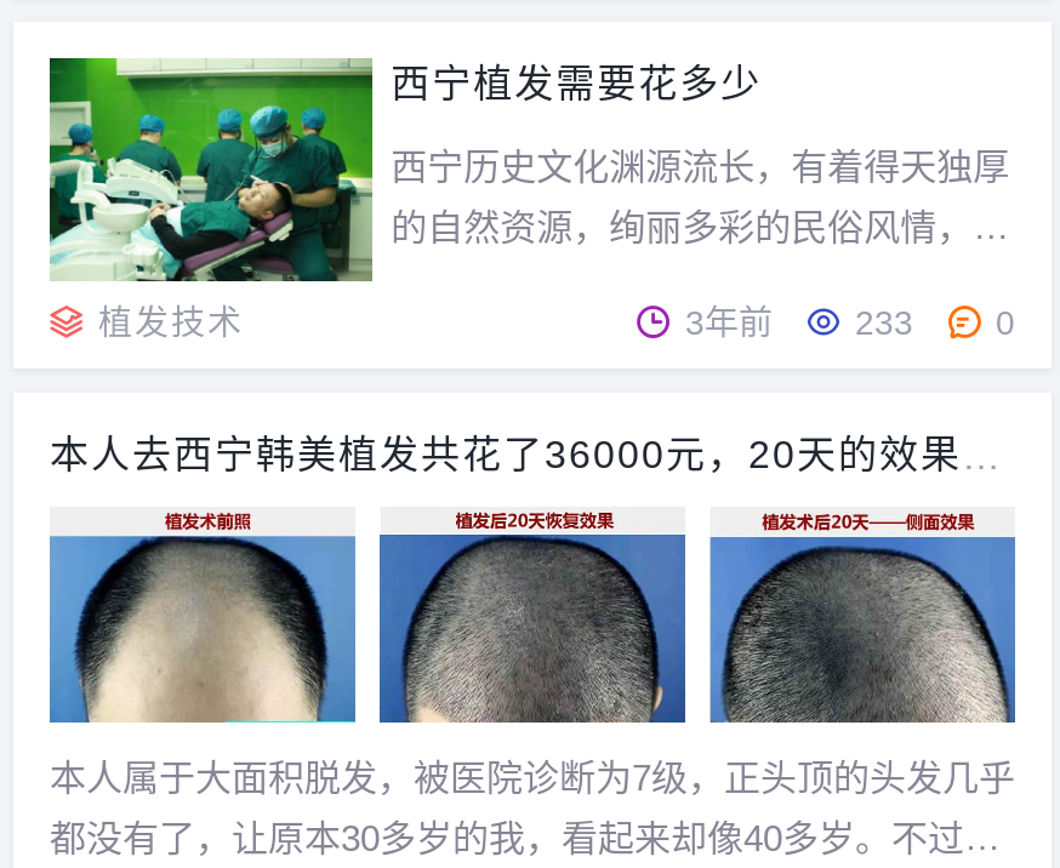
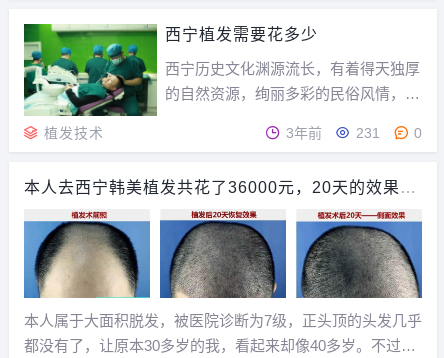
- 233
+ 231
